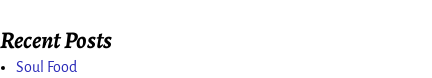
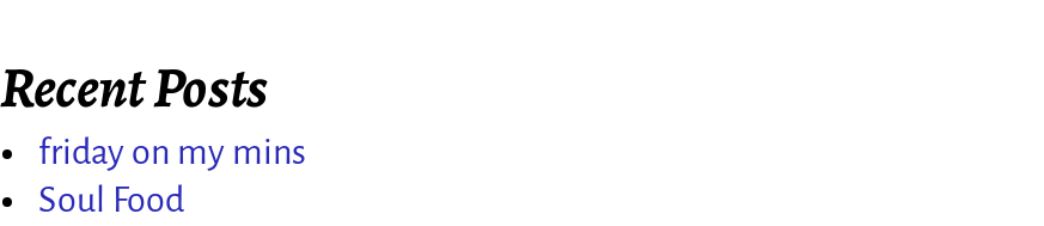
+ friday on my mins
